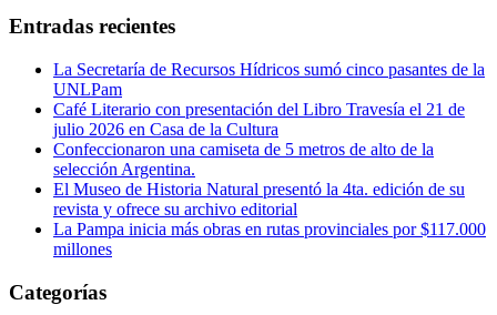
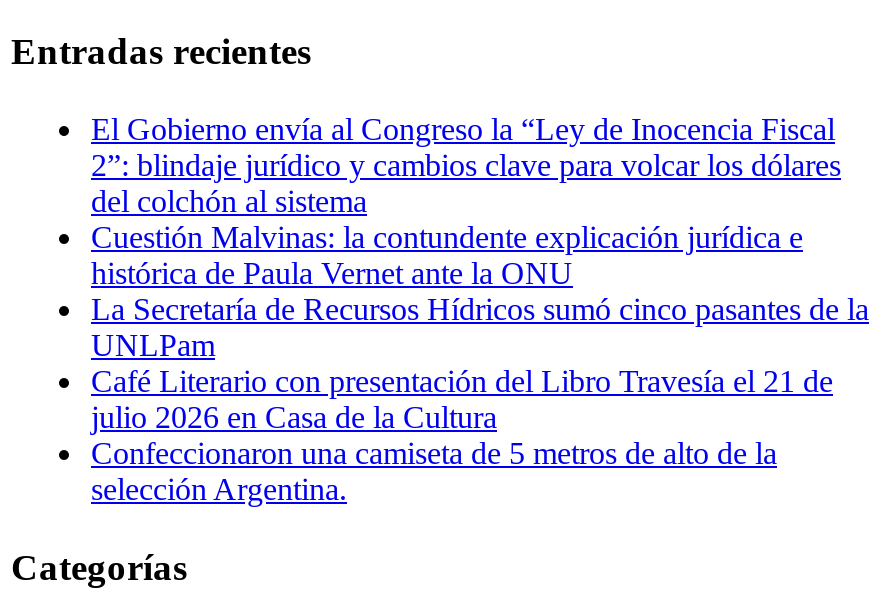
+ El Gobierno envía al Congreso la “Ley de Inocencia Fiscal
+ 2”: blindaje jurídico y cambios clave para volcar los dólares
+ del colchón al sistema
+ Cuestión Malvinas: la contundente explicación jurídica e
+ histórica de Paula Vernet ante la ONU

moved down: La Secretaría de Recursos Hídricos sumó cinco pasantes de la | UNLPam | Café Literario con presentación del Libro Travesía el 21 de | julio 2026 en Casa de la Cultura | Confeccionaron una camiseta de 5 metros de alto de la | selección Argentina.

- El Museo de Historia Natural presentó la 4ta. edición de su
- revista y ofrece su archivo editorial
- La Pampa inicia más obras en rutas provinciales por $117.000
- millones
